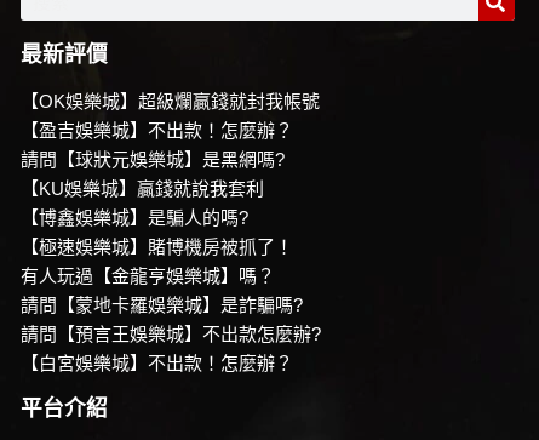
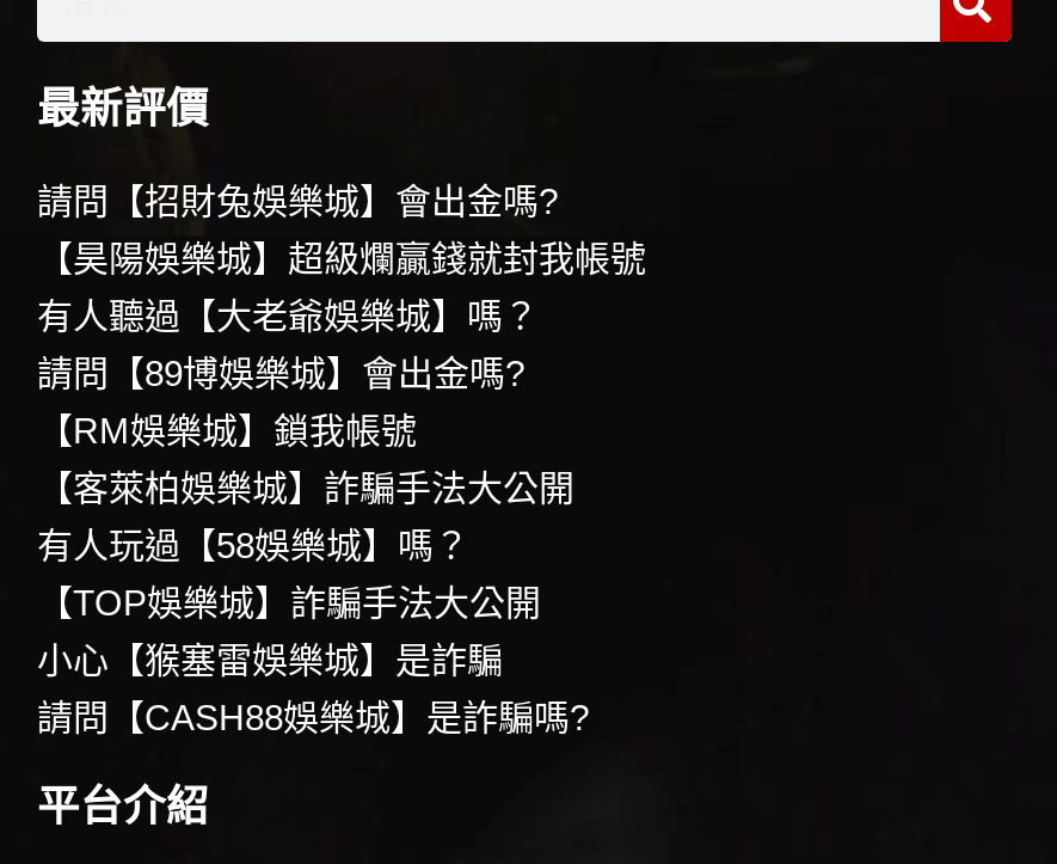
- 【OK娛樂城】超級爛贏錢就封我帳號
- 【盈吉娛樂城】不出款！怎麼辦？
- 請問【球狀元娛樂城】是黑網嗎?
- 【KU娛樂城】贏錢就說我套利
- 【博鑫娛樂城】是騙人的嗎?
- 【極速娛樂城】賭博機房被抓了！
- 有人玩過【金龍亨娛樂城】嗎？
- 請問【蒙地卡羅娛樂城】是詐騙嗎?
- 請問【預言王娛樂城】不出款怎麼辦?
- 【白宮娛樂城】不出款！怎麼辦？
+ 請問【招財兔娛樂城】會出金嗎?
+ 【昊陽娛樂城】超級爛贏錢就封我帳號
+ 有人聽過【大老爺娛樂城】嗎？
+ 請問【89博娛樂城】會出金嗎?
+ 【RM娛樂城】鎖我帳號
+ 【客萊柏娛樂城】詐騙手法大公開
+ 有人玩過【58娛樂城】嗎？
+ 【TOP娛樂城】詐騙手法大公開
+ 小心【猴塞雷娛樂城】是詐騙
+ 請問【CASH88娛樂城】是詐騙嗎?
